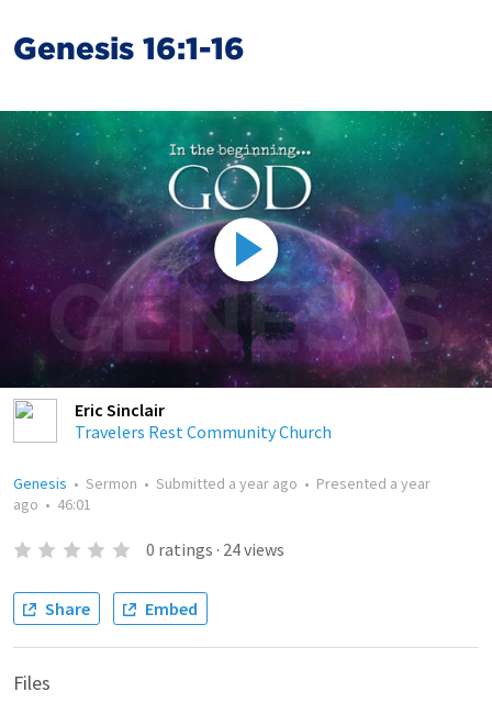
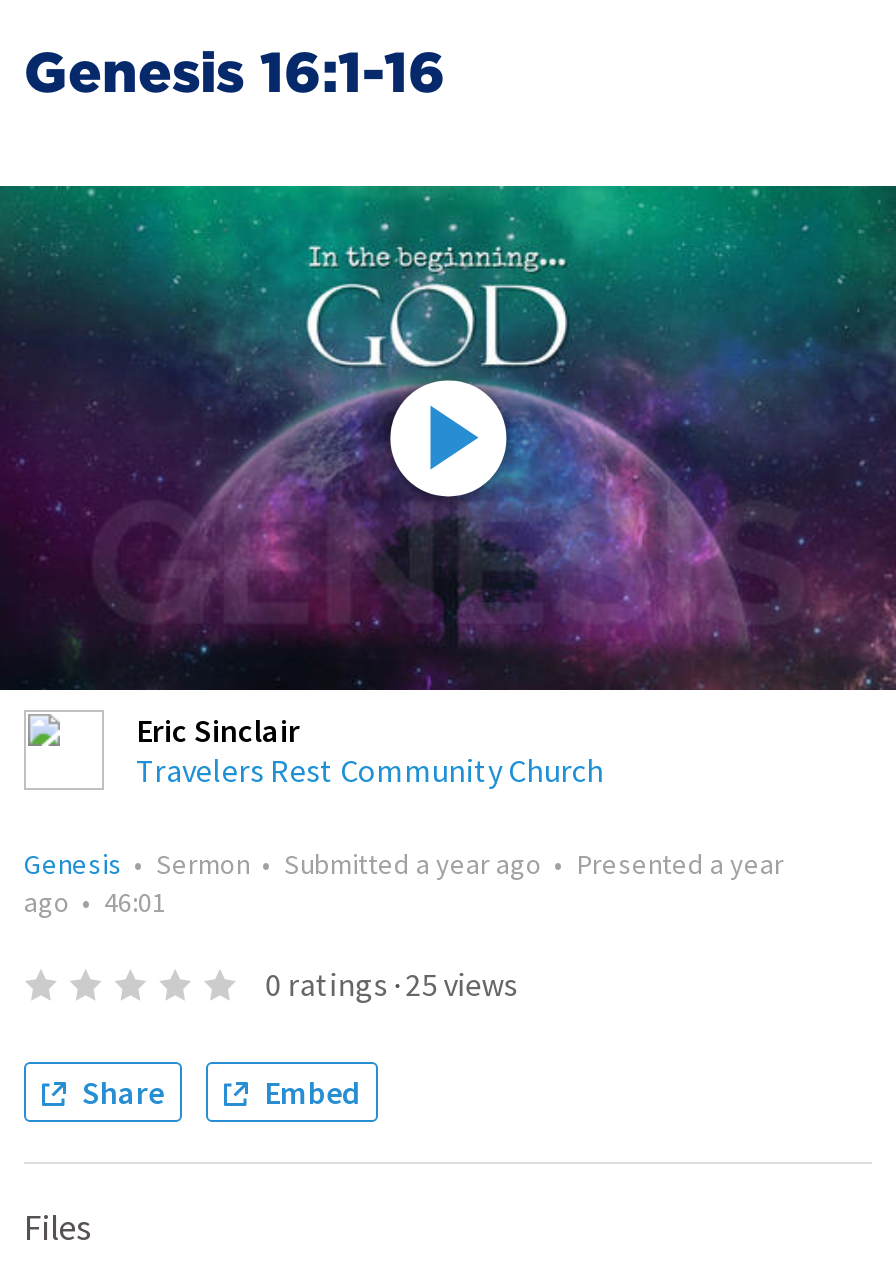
- 0 ratings · 24 views
+ 0 ratings · 25 views
